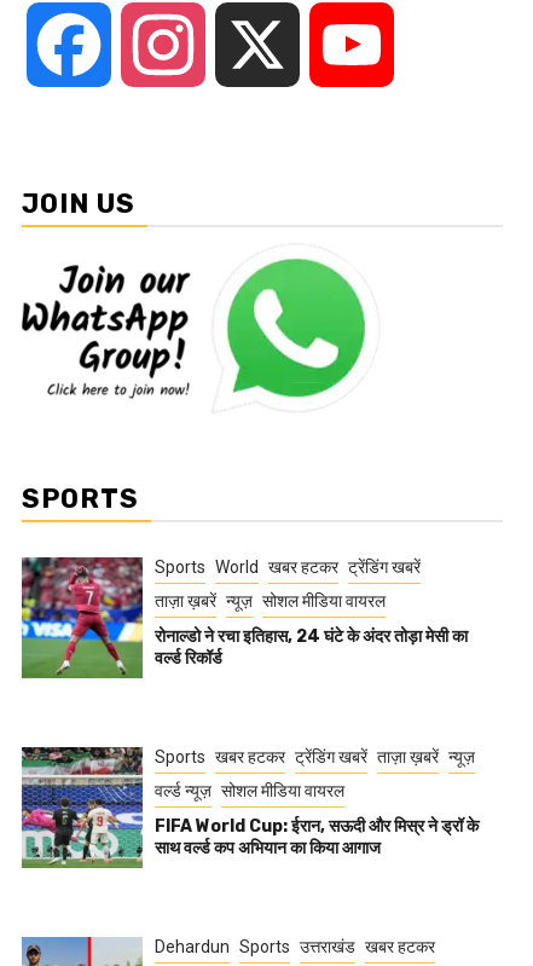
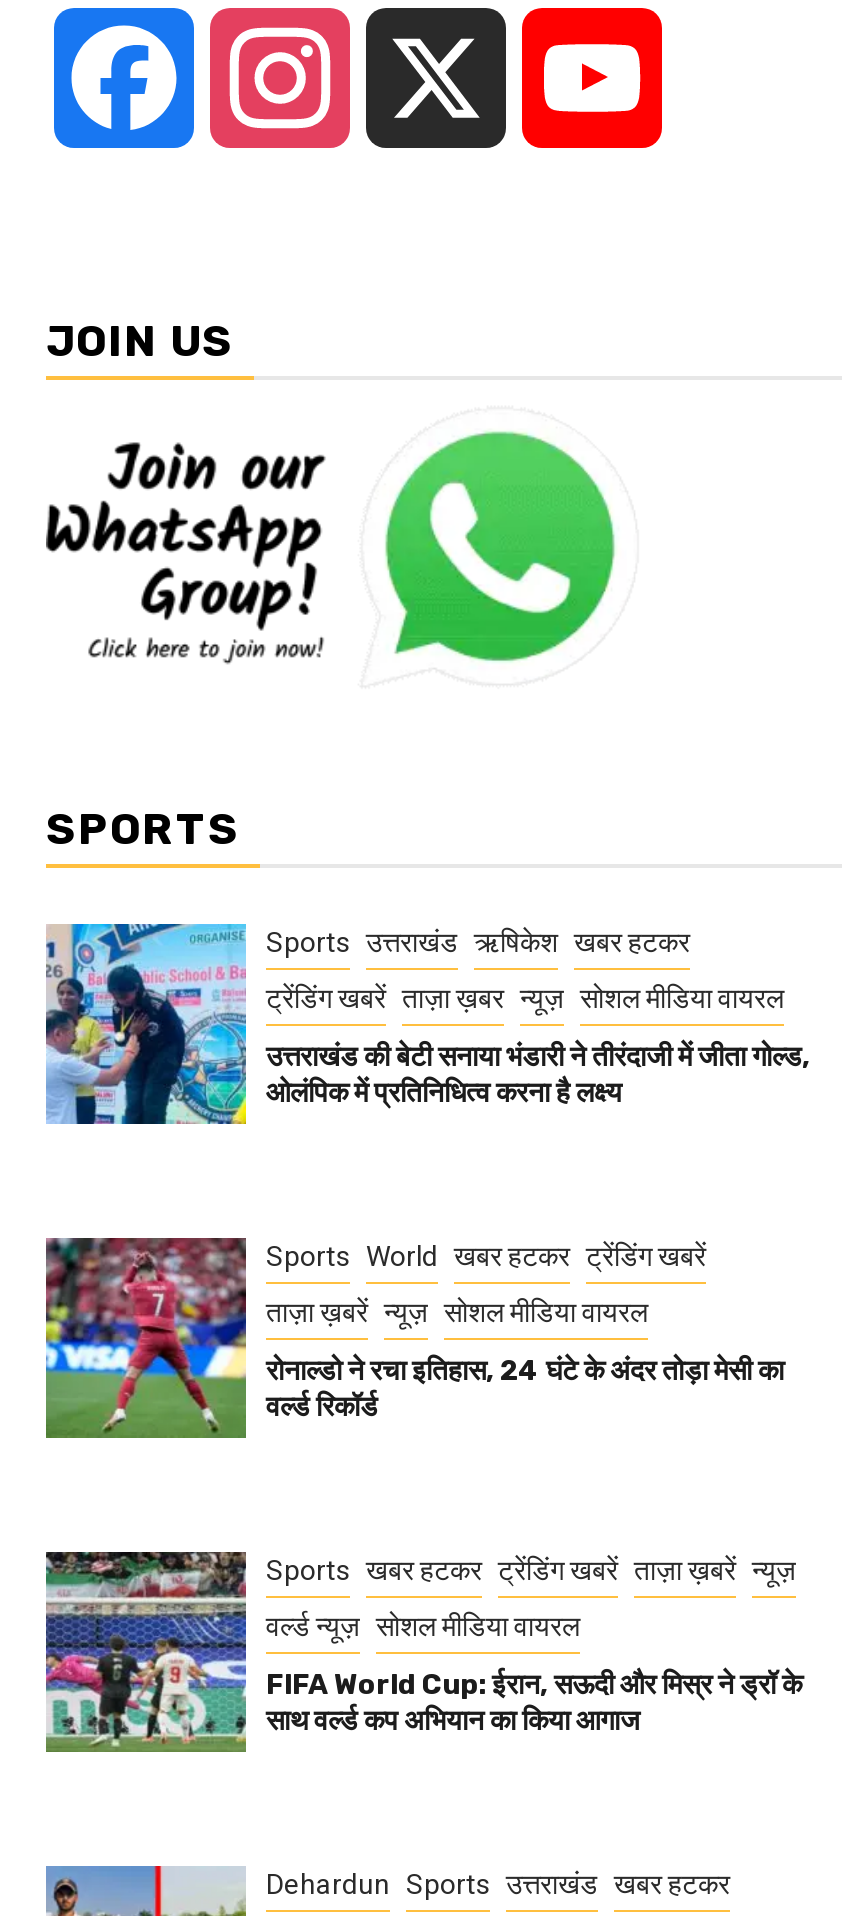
+ [image]
+ Sports उत्तराखंड ऋषिकेश खबर हटकर
+ ट्रेंडिंग खबरें ताज़ा ख़बर न्यूज़ सोशल मीडिया वायरल
+ उत्तराखंड की बेटी सनाया भंडारी ने तीरंदाजी में जीता गोल्ड,
+ ओलंपिक में प्रतिनिधित्व करना है लक्ष्य
